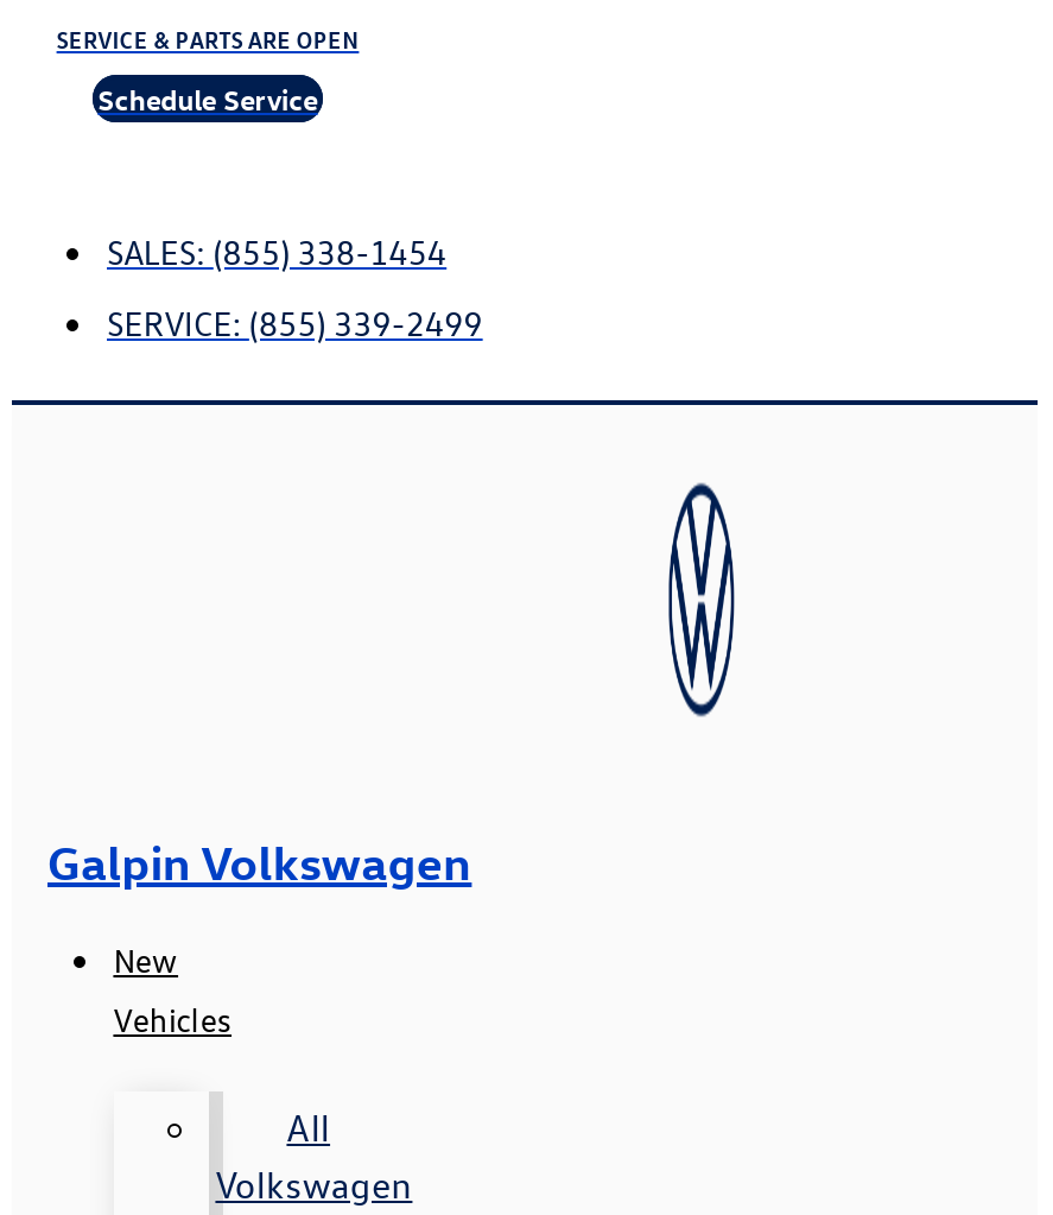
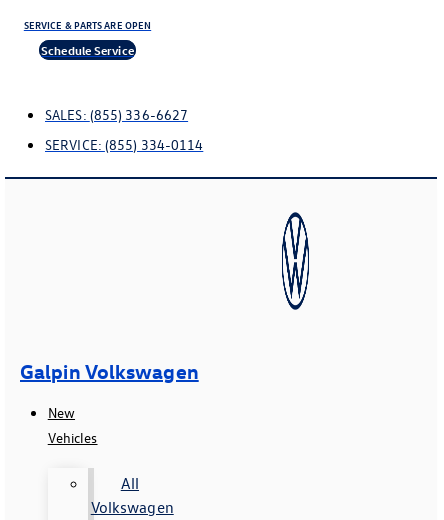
- SALES: (855) 338-1454
+ SALES: (855) 336-6627

- SERVICE: (855) 339-2499
+ SERVICE: (855) 334-0114
